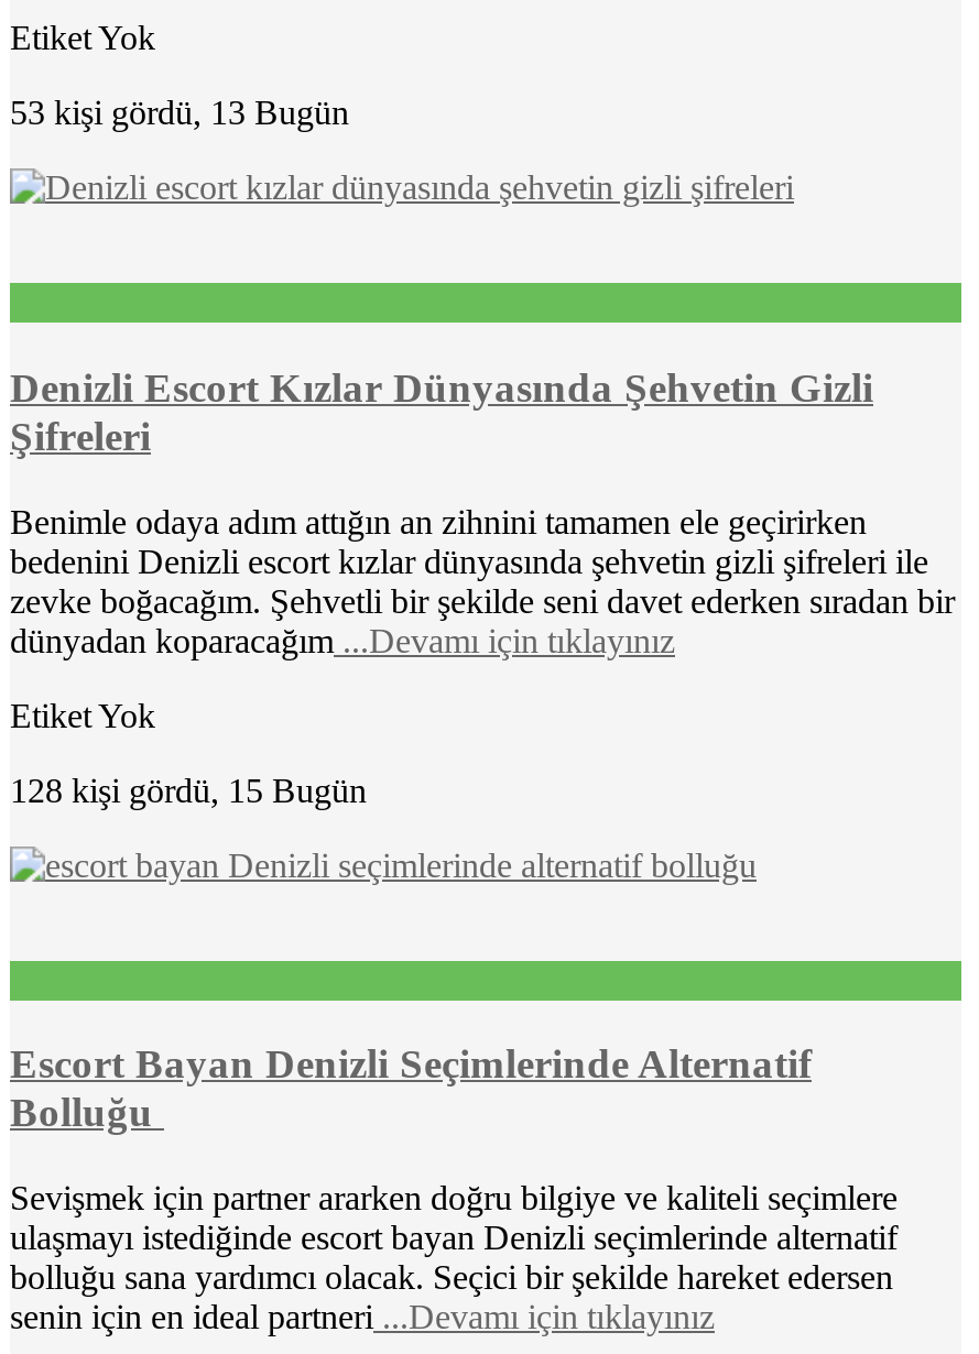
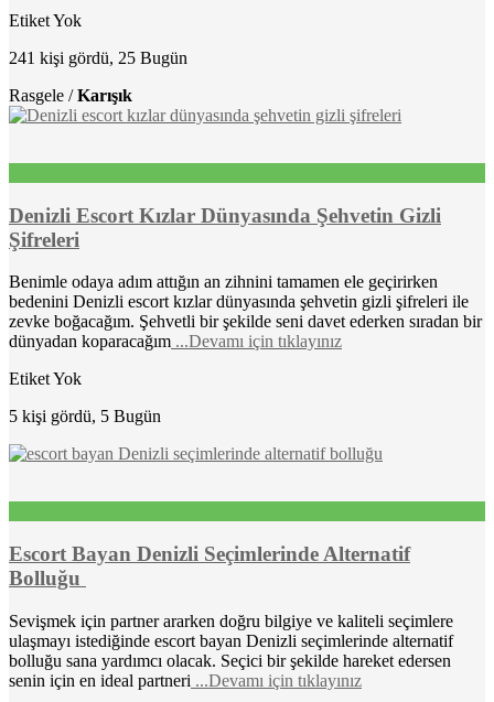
- 53 kişi gördü, 13 Bugün
+ 241 kişi gördü, 25 Bugün
+ Rasgele / Karışık

- 128 kişi gördü, 15 Bugün
+ 5 kişi gördü, 5 Bugün
